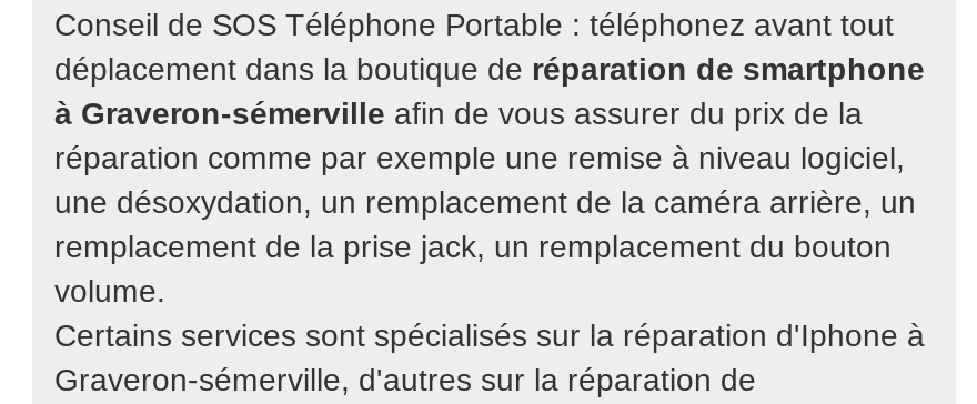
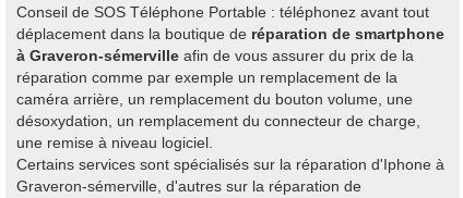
- réparation comme par exemple une remise à niveau logiciel,
- une désoxydation, un remplacement de la caméra arrière, un
- remplacement de la prise jack, un remplacement du bouton
- volume.
+ réparation comme par exemple un remplacement de la
+ caméra arrière, un remplacement du bouton volume, une
+ désoxydation, un remplacement du connecteur de charge,
+ une remise à niveau logiciel.
